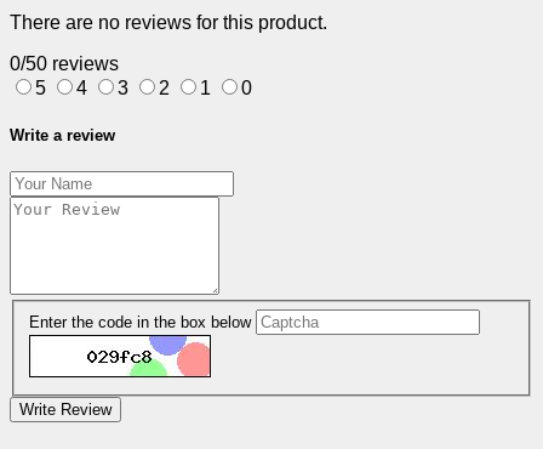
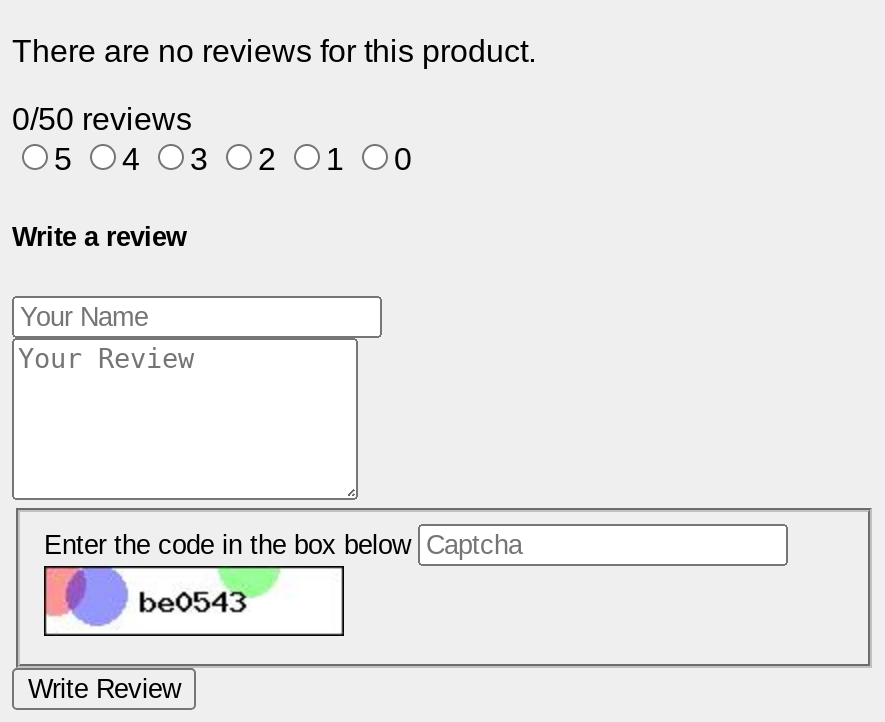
- [image]
+ [image]
